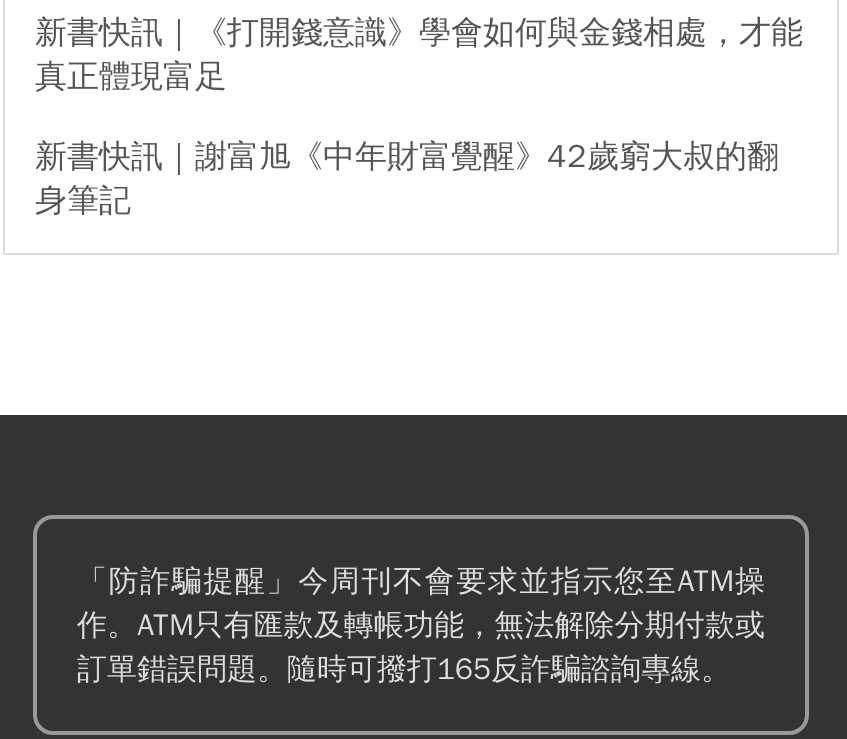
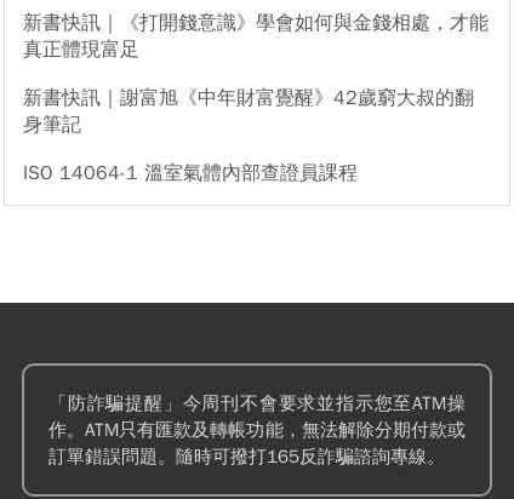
+ ISO 14064-1 溫室氣體內部查證員課程
